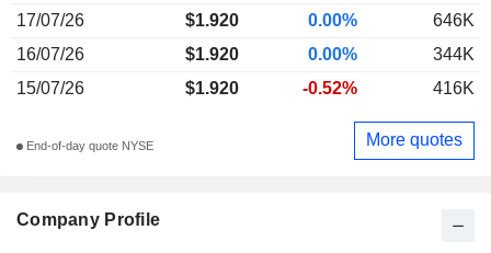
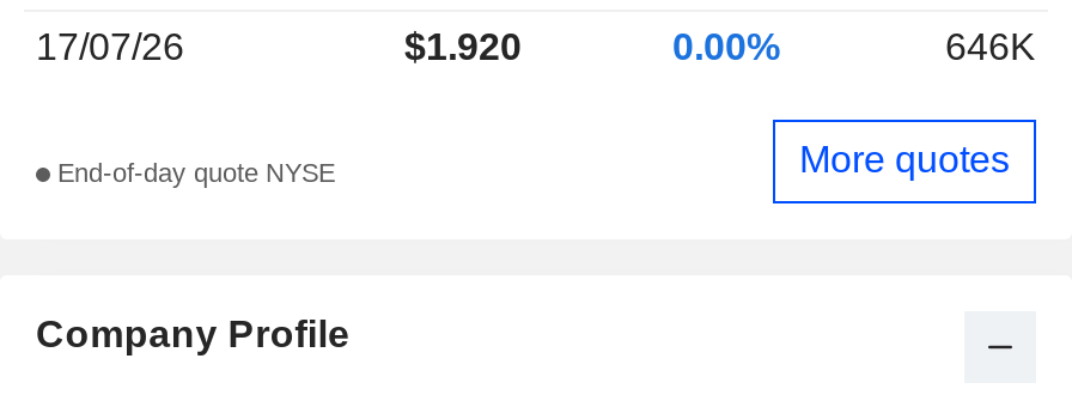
- 16/07/26
- $1.920
- 0.00%
- 344K
- 15/07/26
- $1.920
- -0.52%
- 416K
